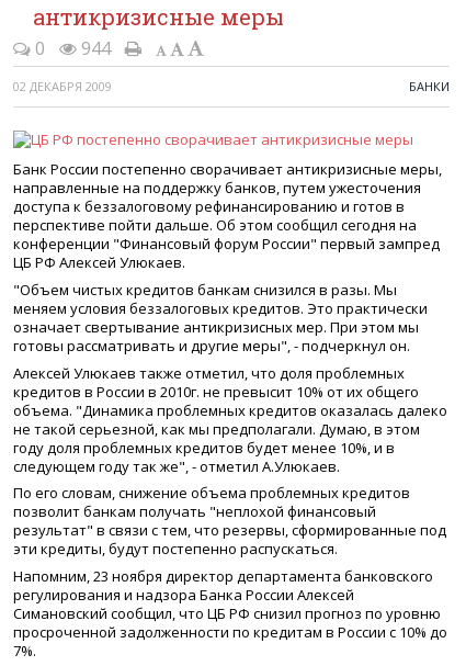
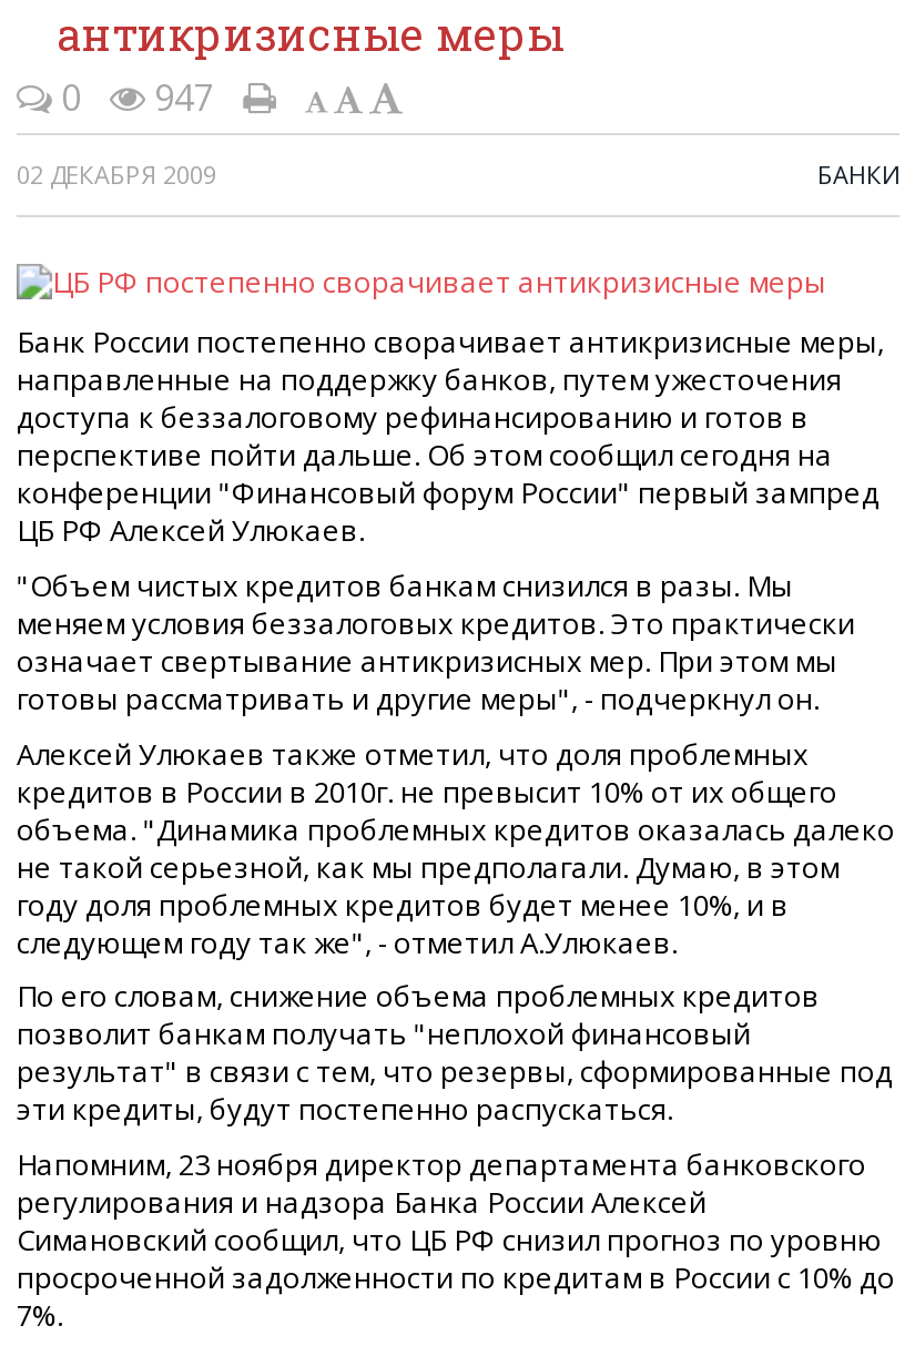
- 0 944
+ 0 947
